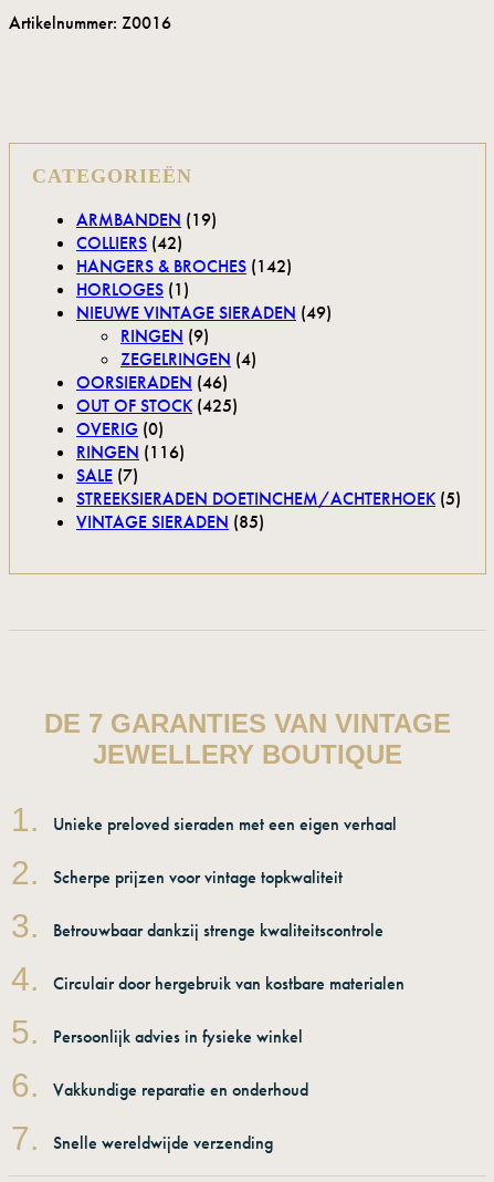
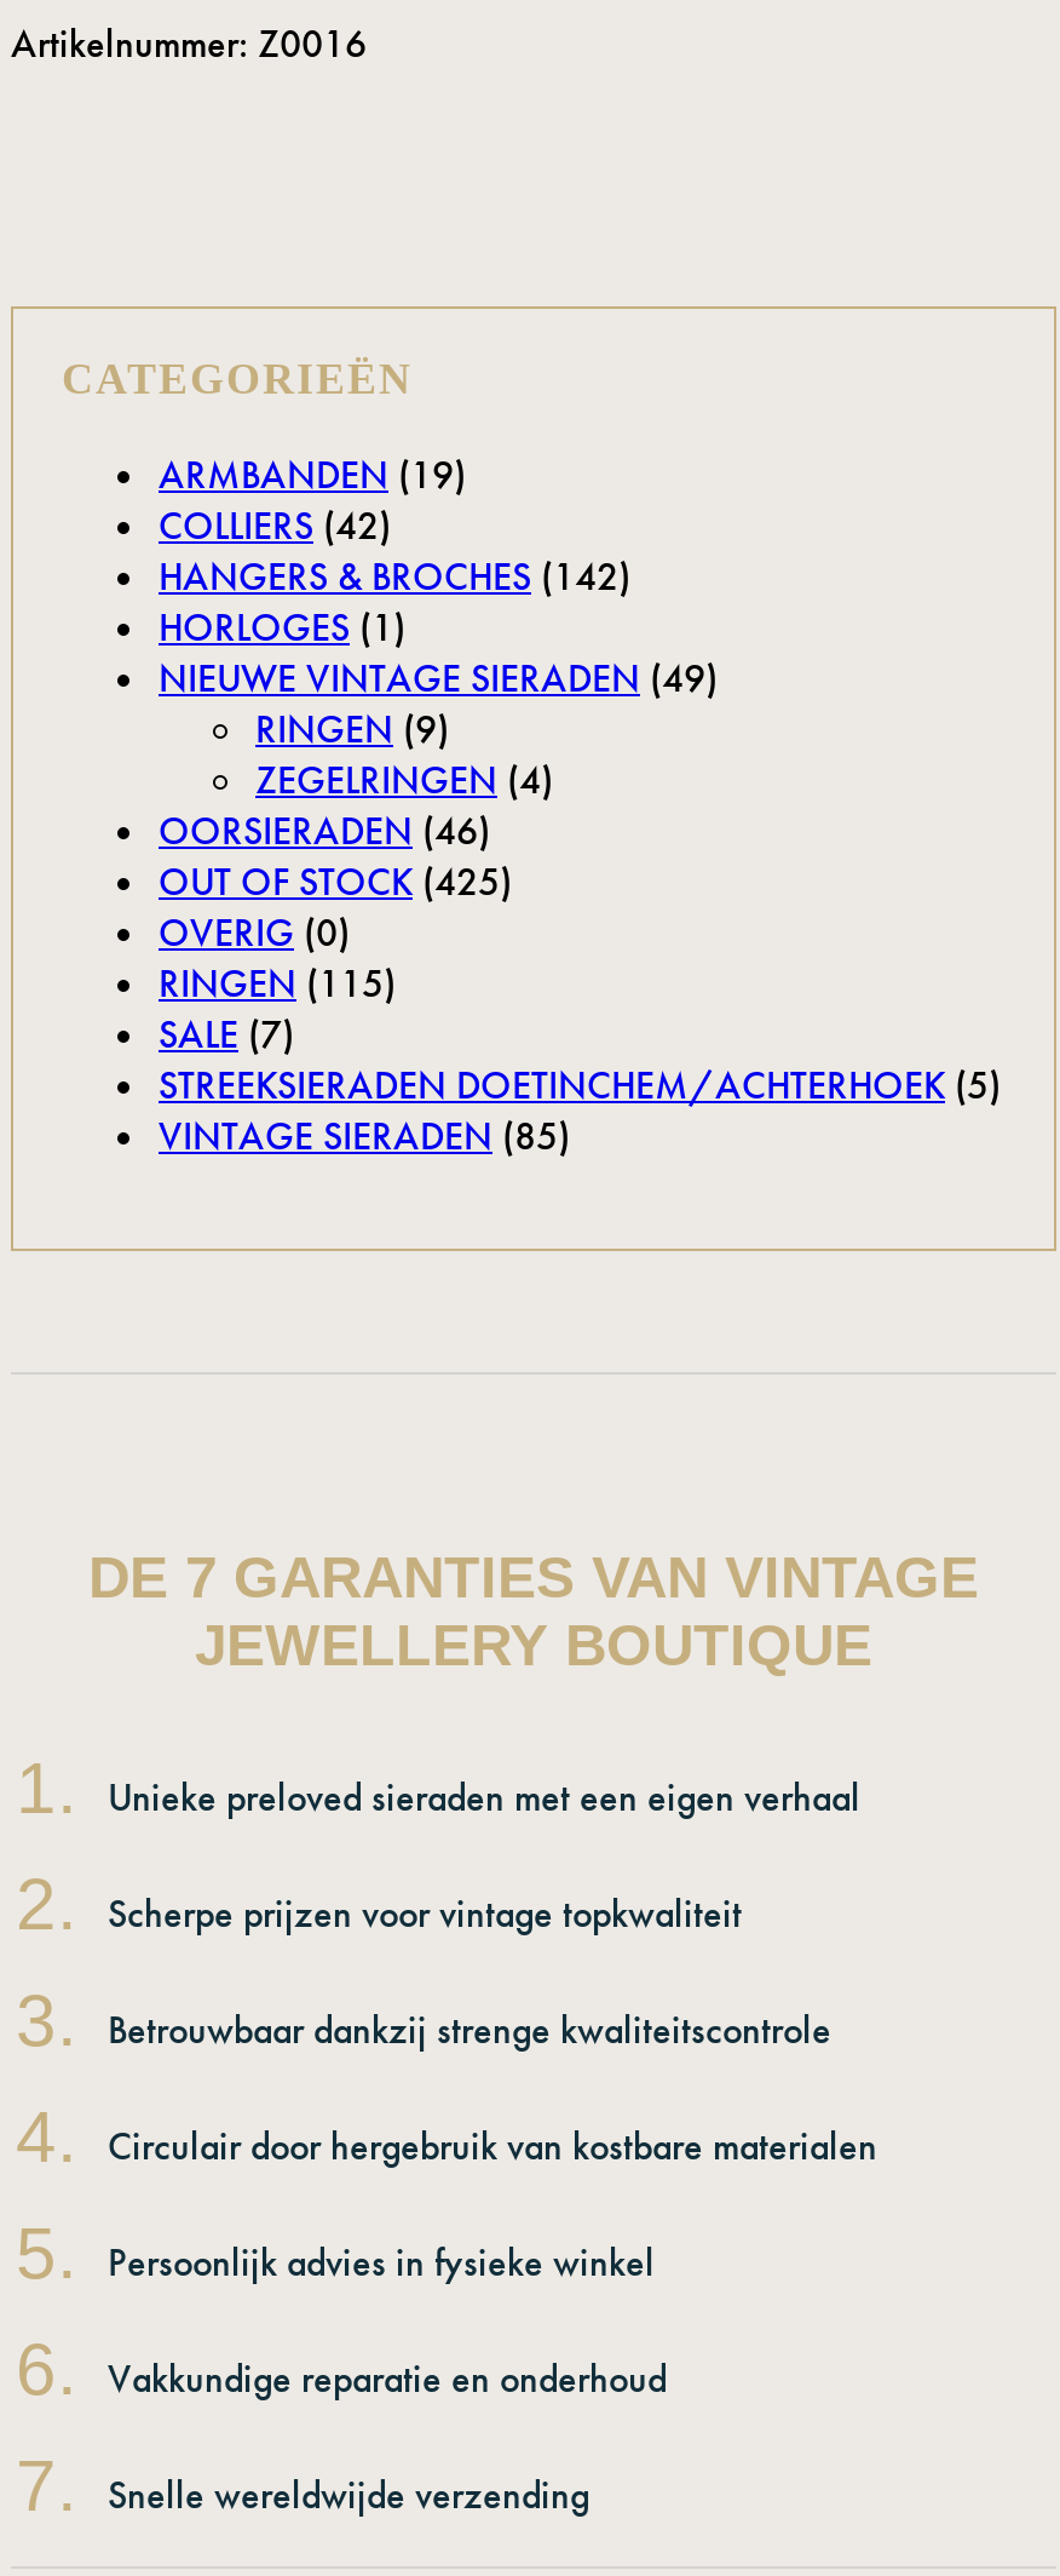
- RINGEN (116)
+ RINGEN (115)
